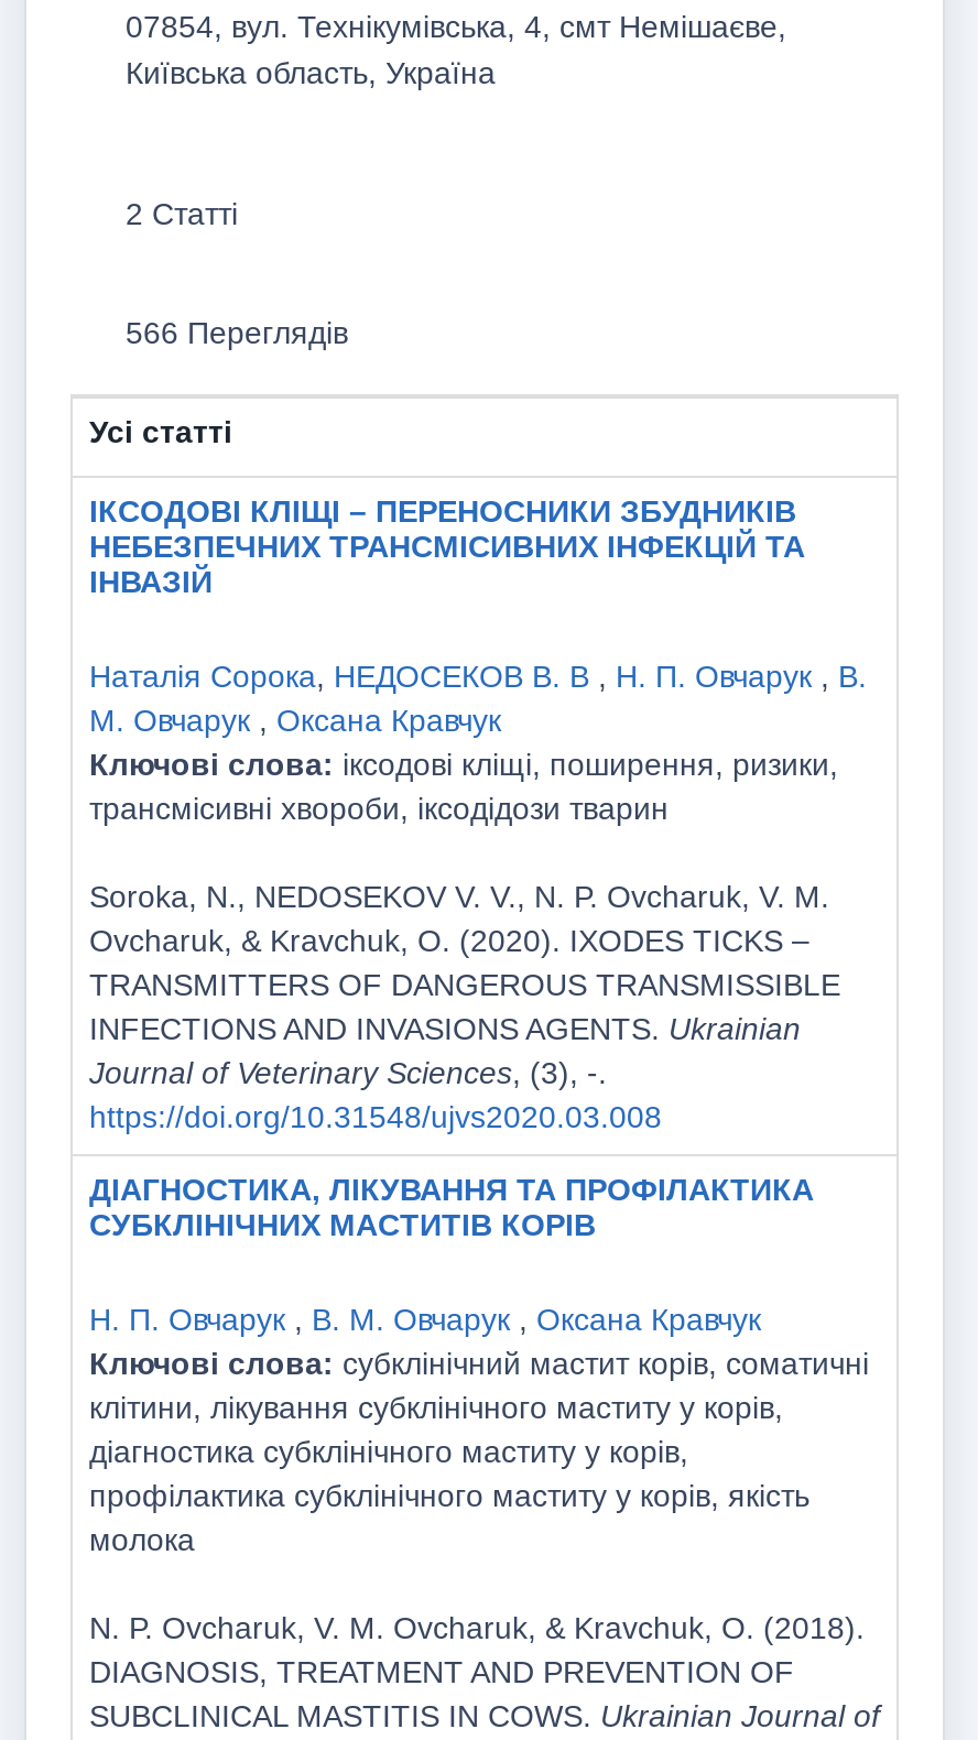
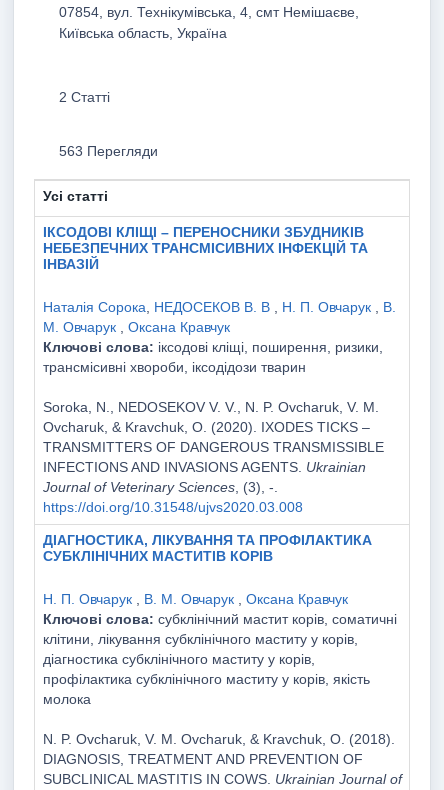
- 566 Переглядів
+ 563 Перегляди
